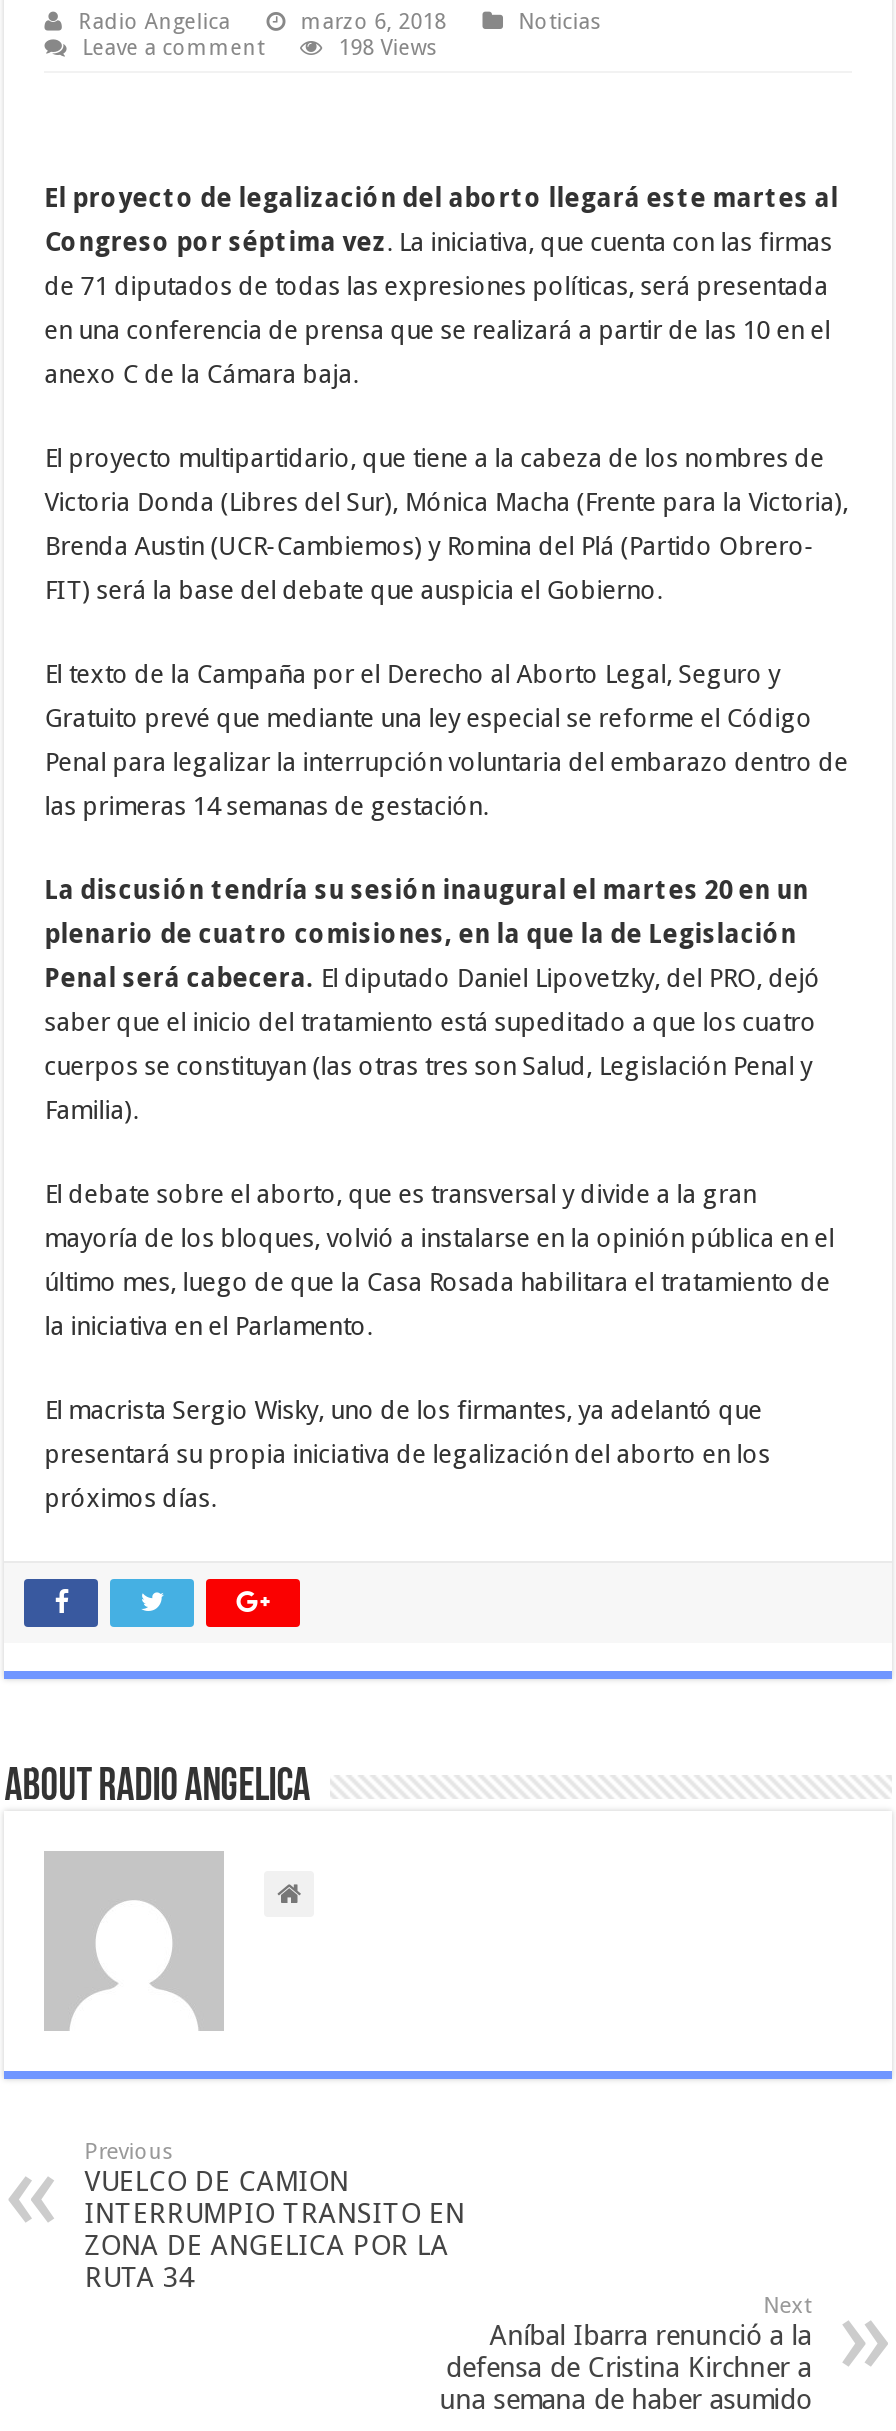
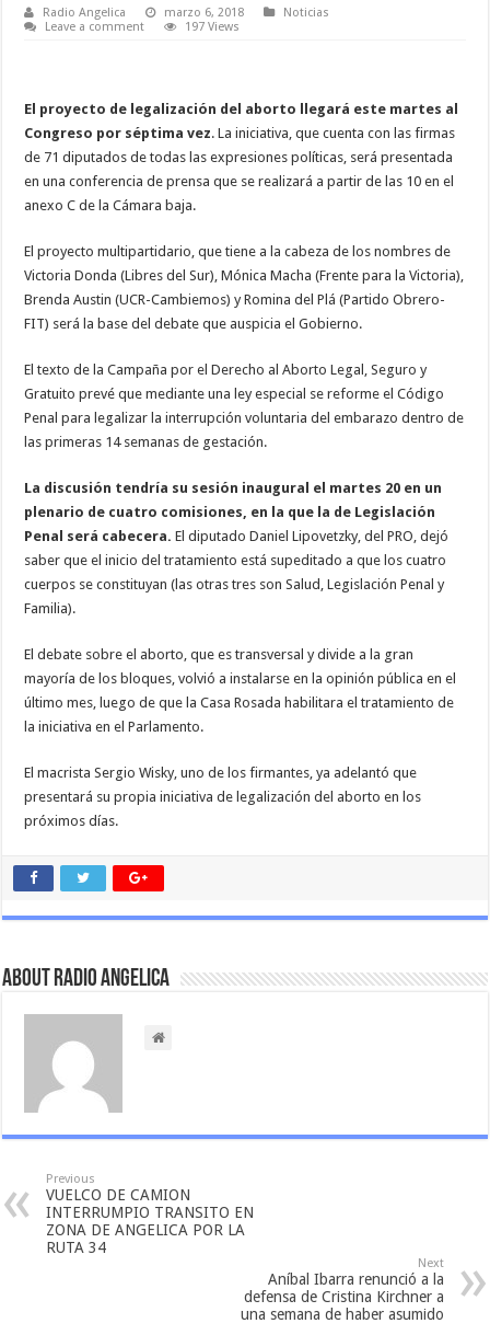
- 198 Views
+ 197 Views
